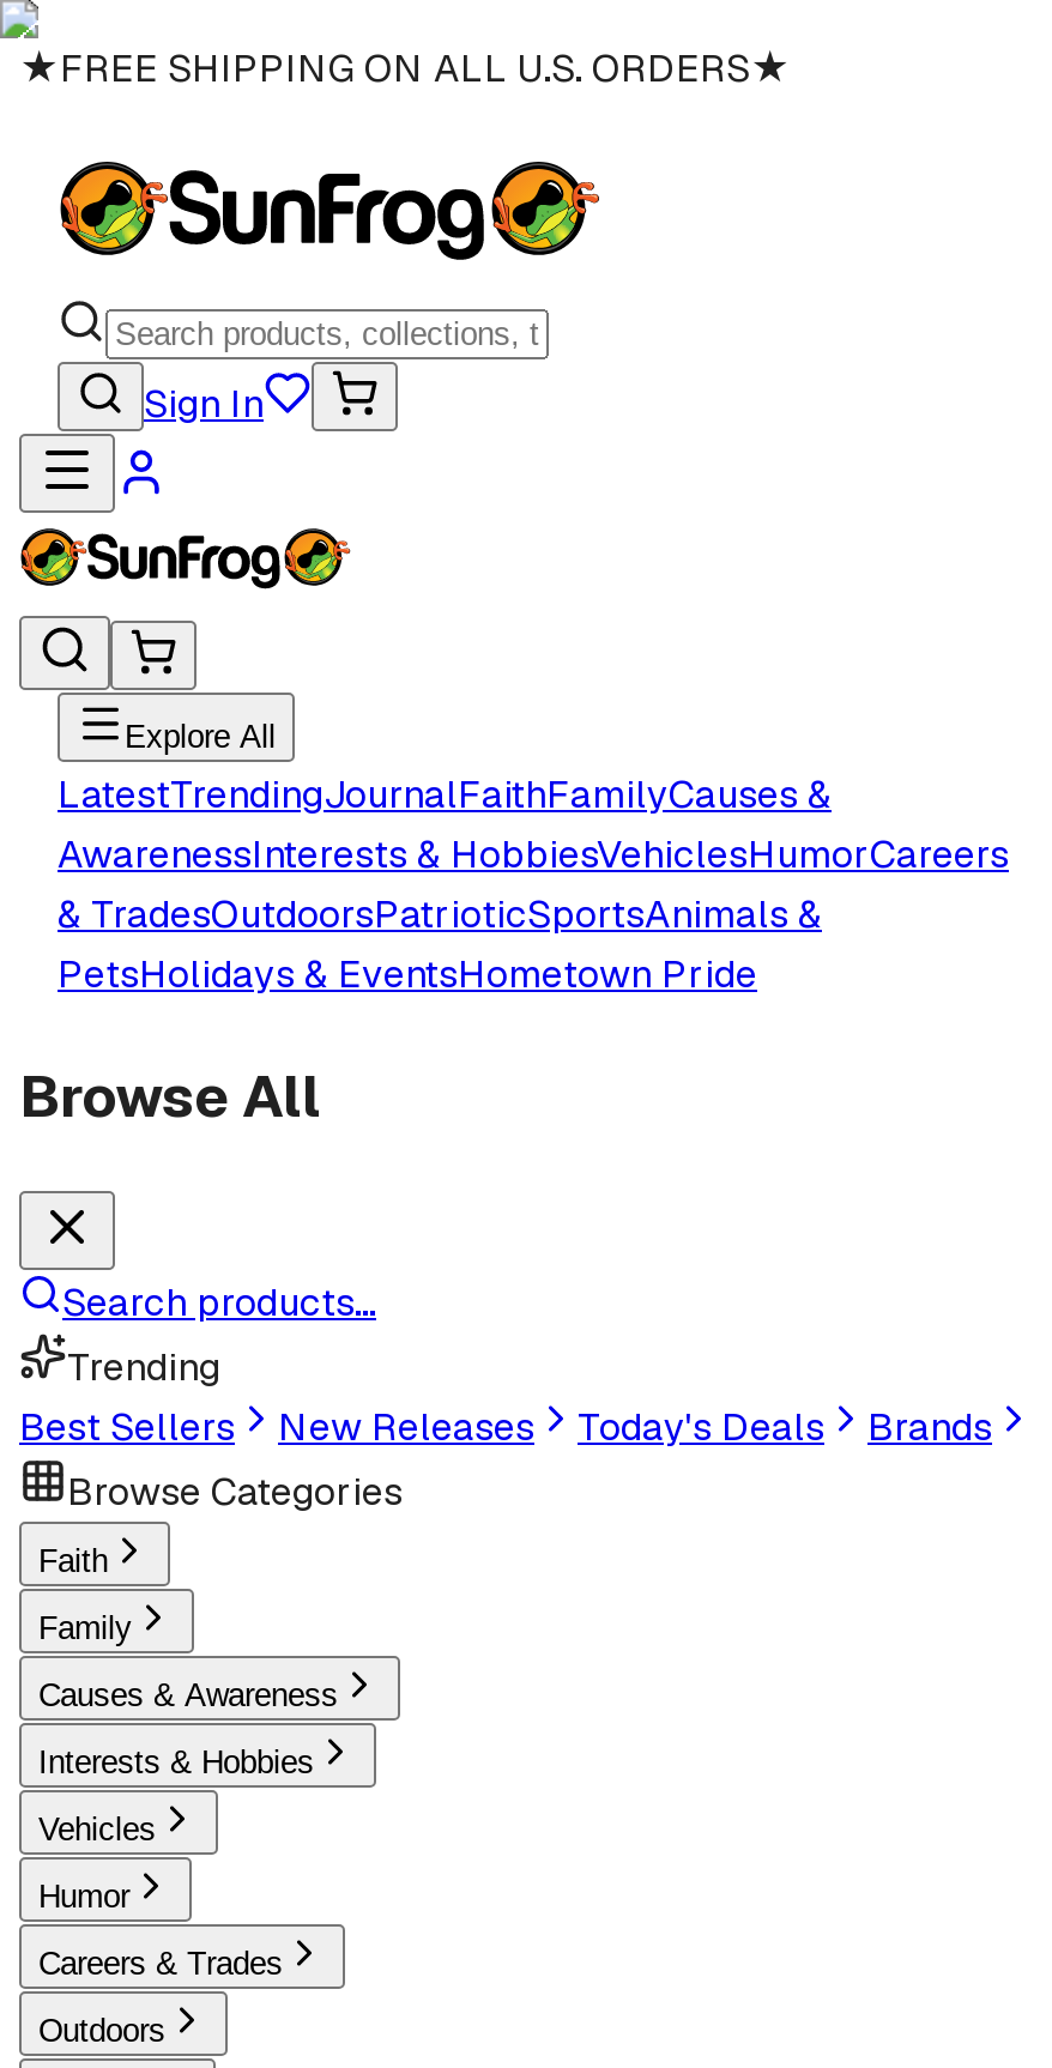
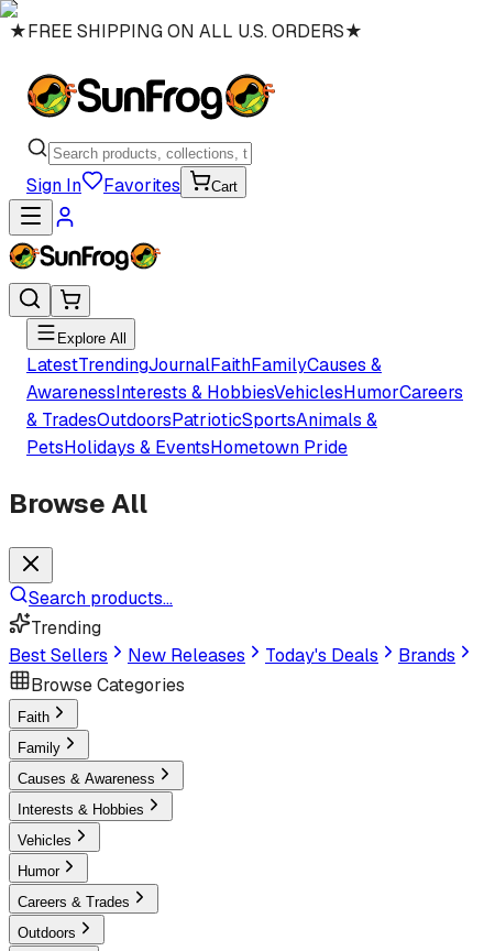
+ Favorites
+ Cart
